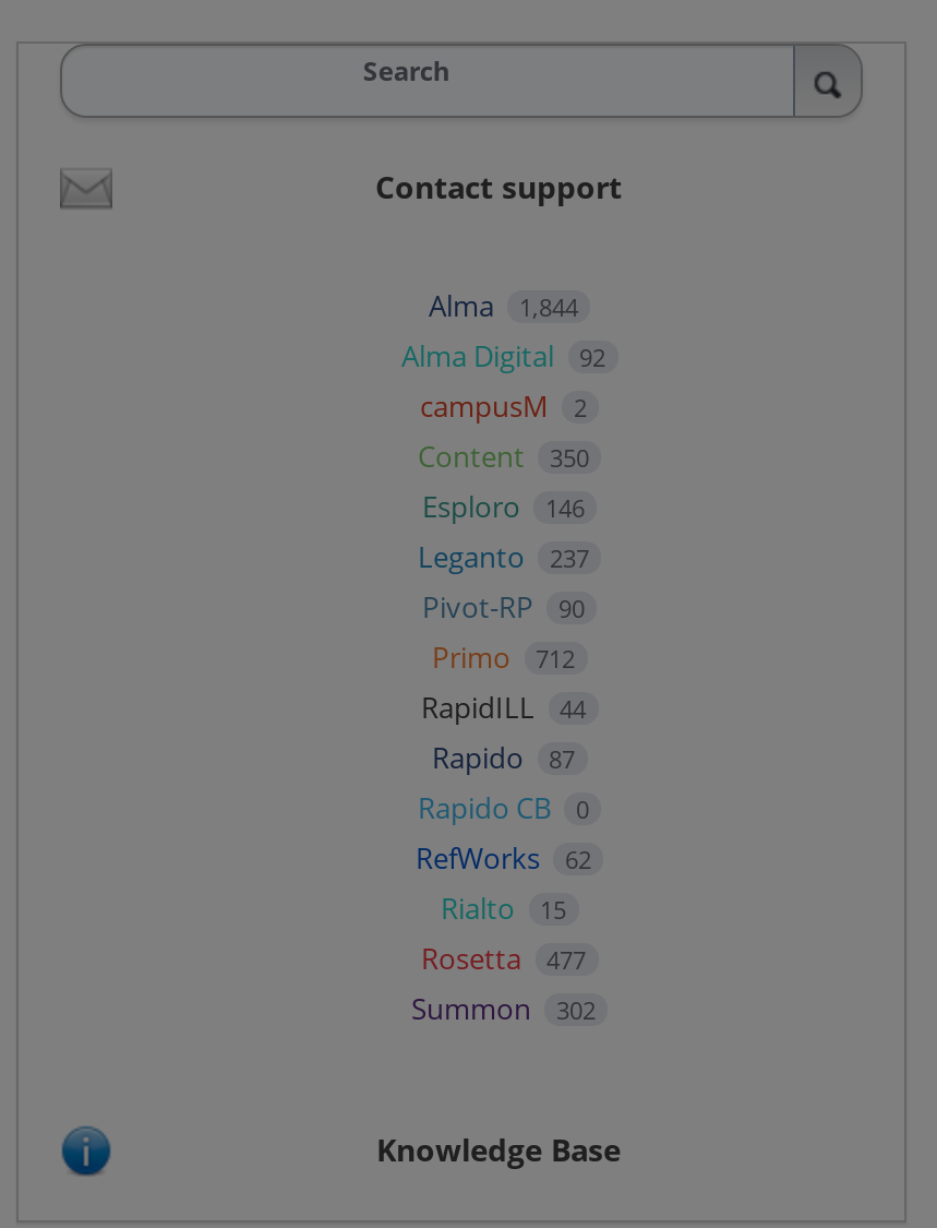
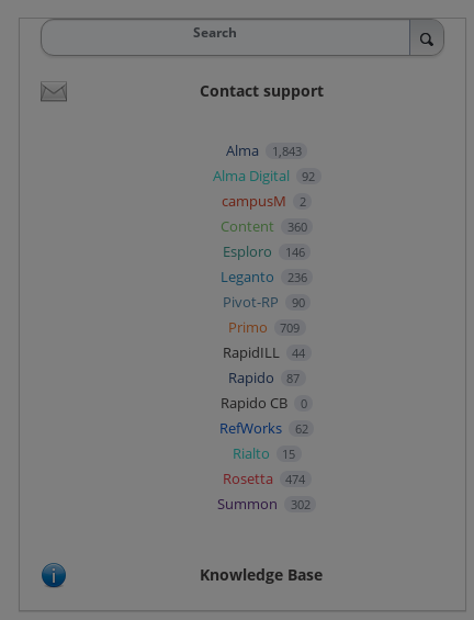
- Alma 1,844
+ Alma 1,843

- Content 350
+ Content 360

- Leganto 237
+ Leganto 236

- Primo 712
+ Primo 709

- Rosetta 477
+ Rosetta 474
